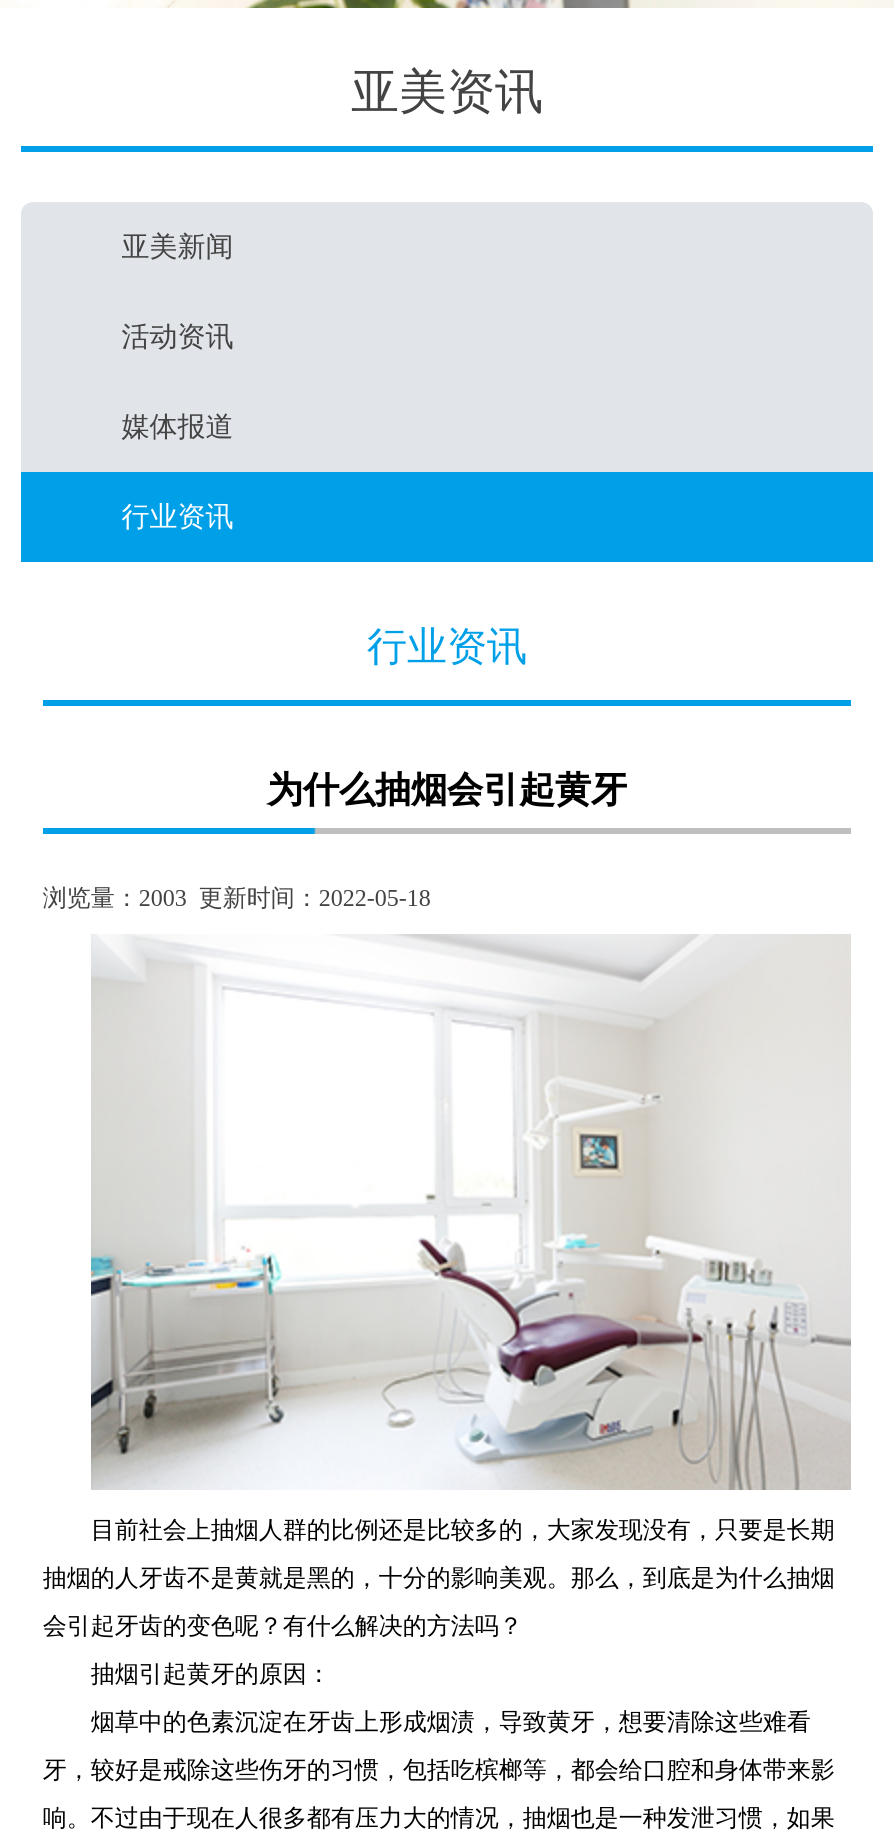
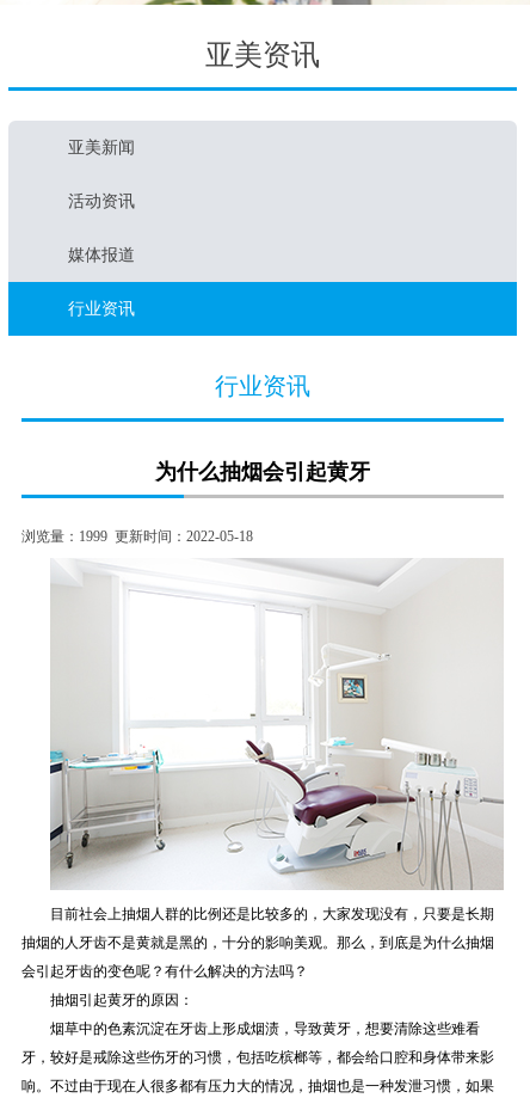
- 浏览量：2003更新时间：2022-05-18
+ 浏览量：1999更新时间：2022-05-18
